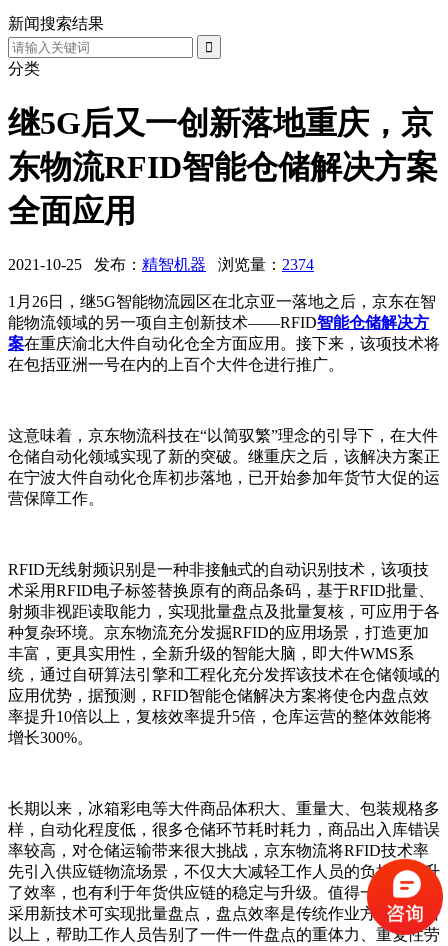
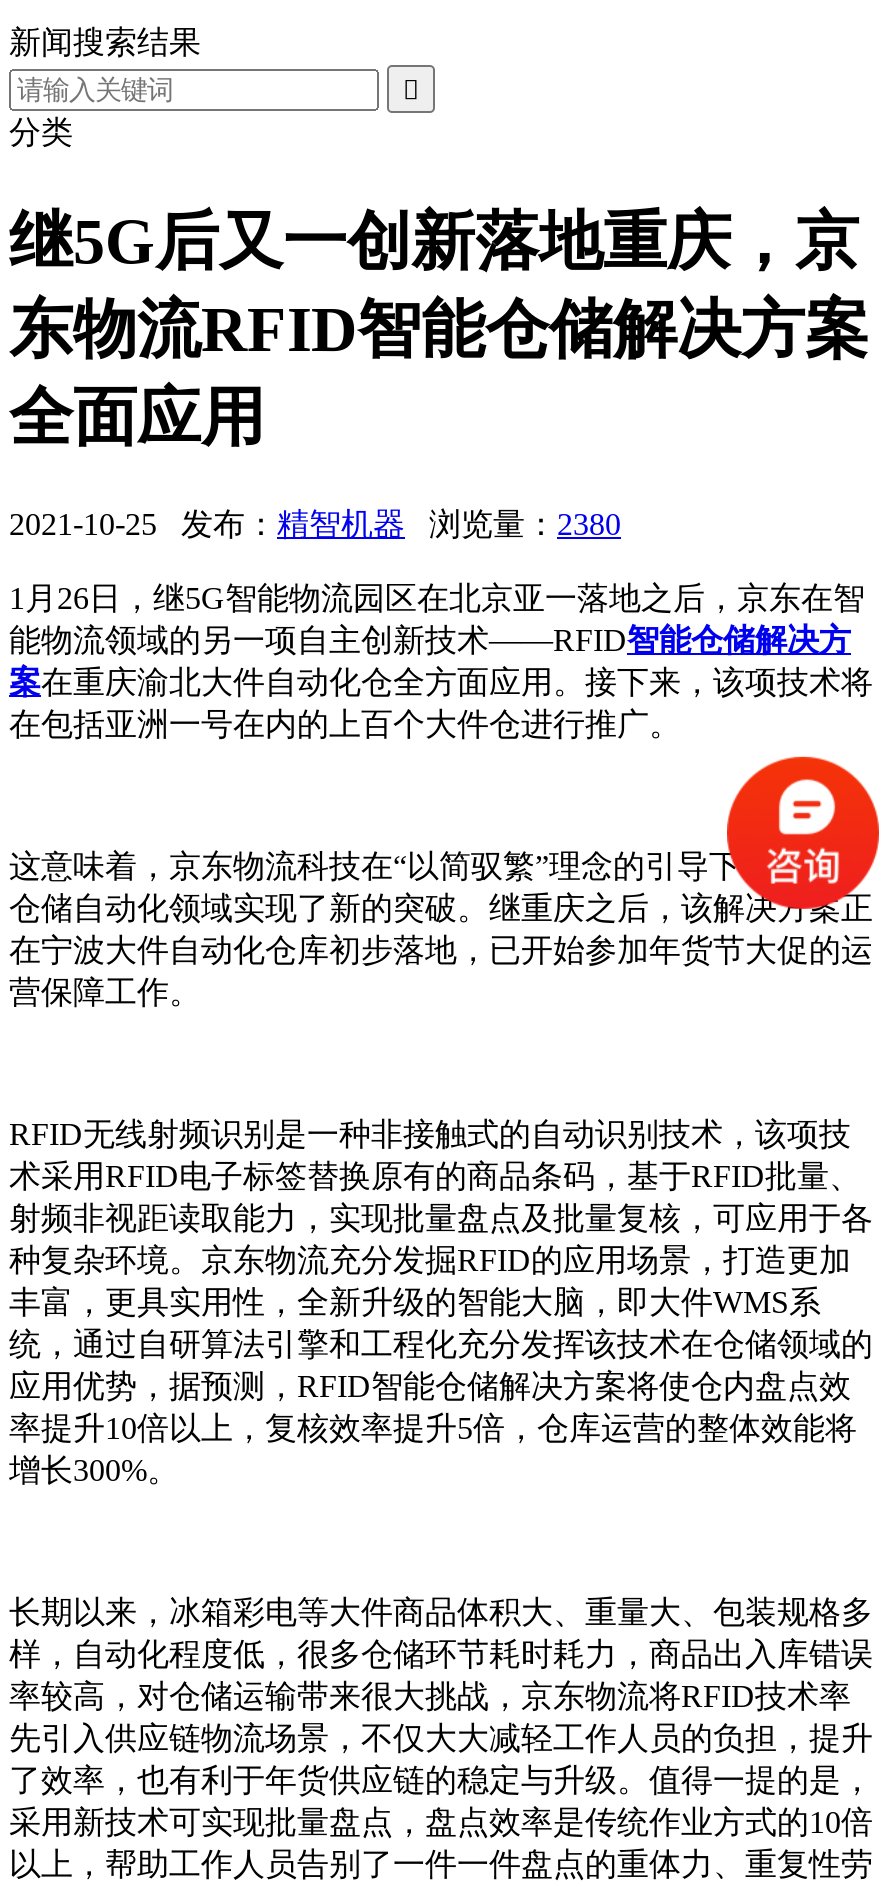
- 2021-10-25 发布：精智机器 浏览量：2374
+ 2021-10-25 发布：精智机器 浏览量：2380

+ [image]
